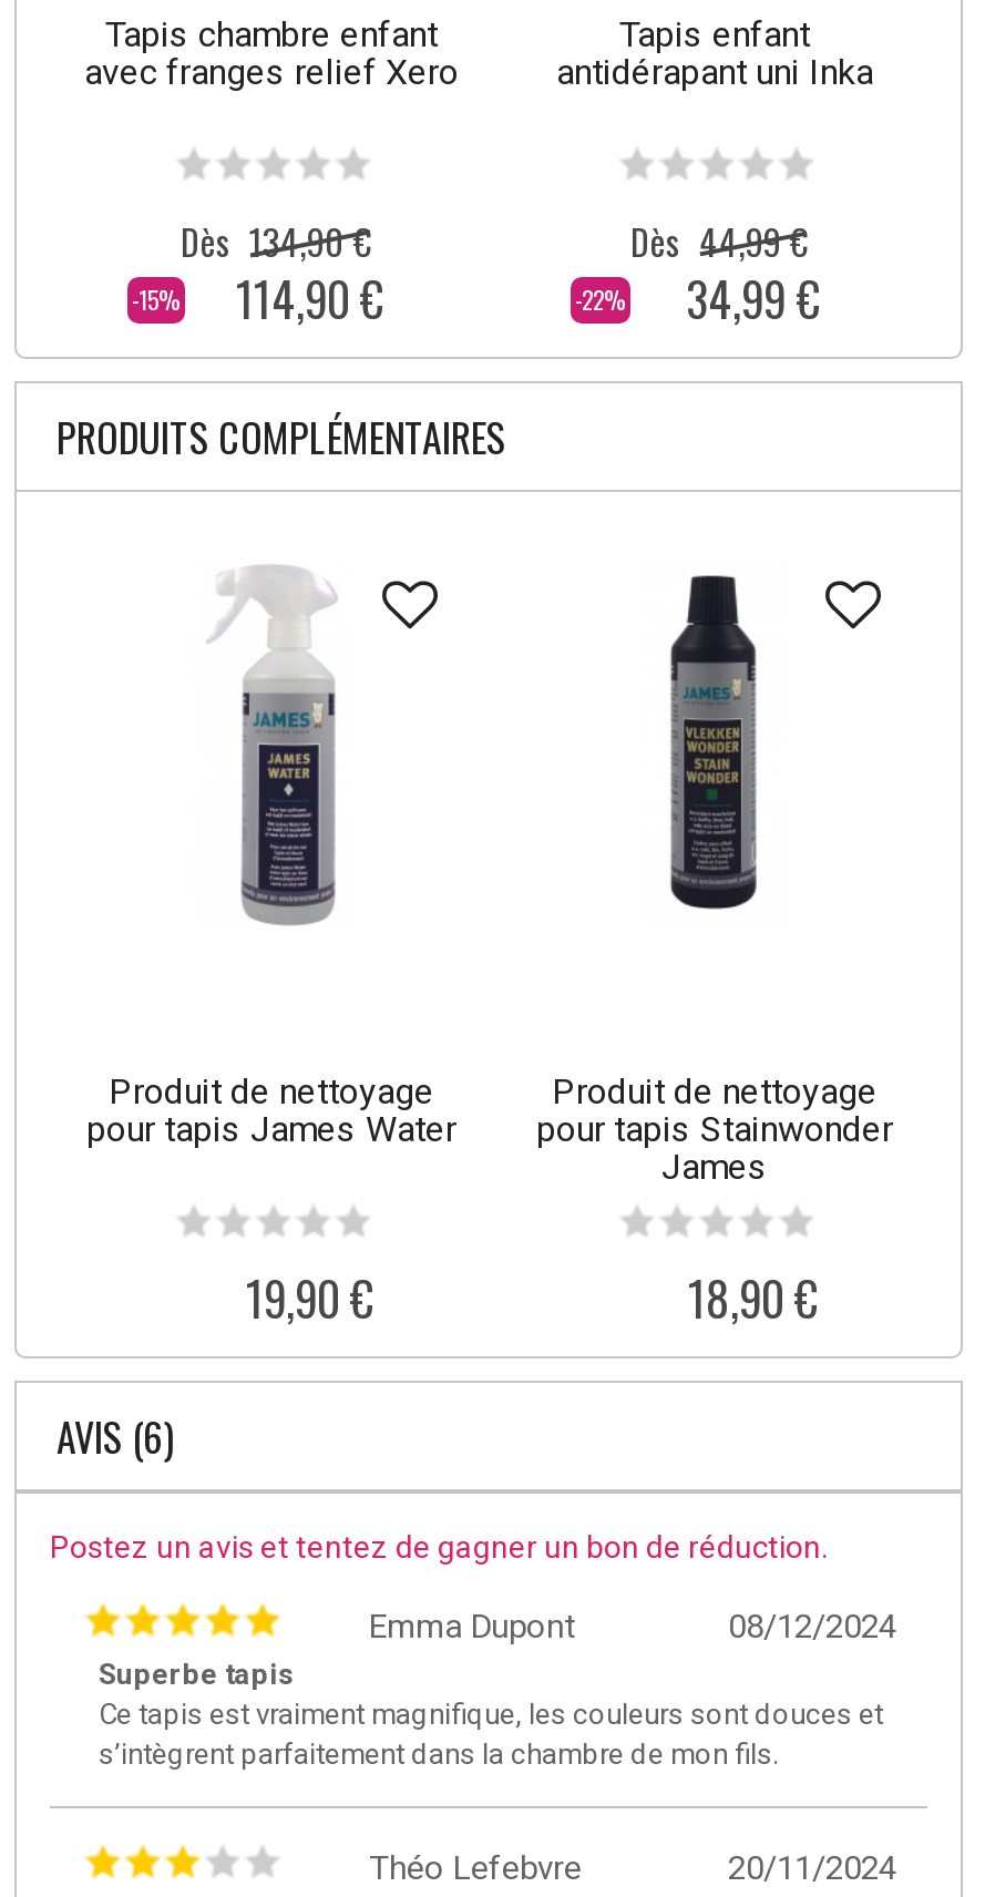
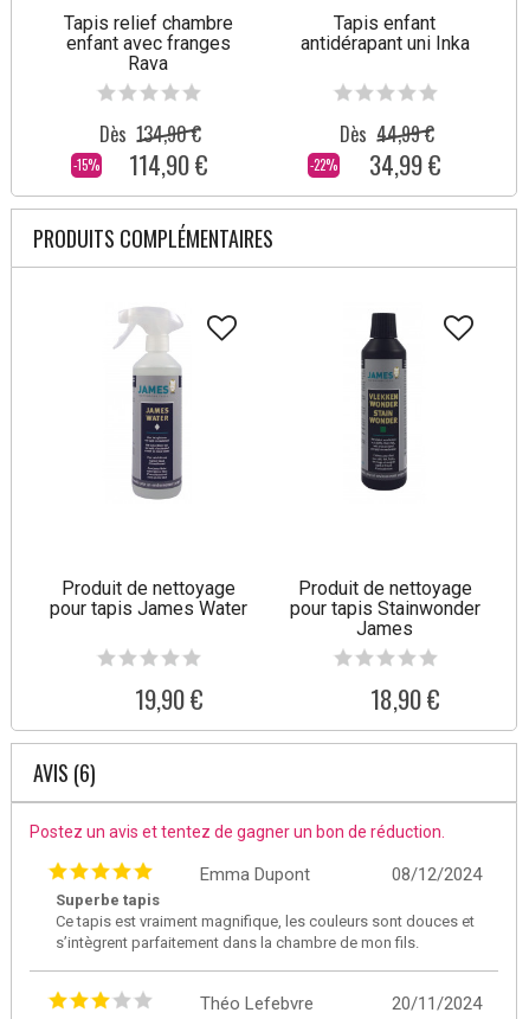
- Tapis chambre enfant
- avec franges relief Xero
+ Tapis relief chambre
+ enfant avec franges
+ Rava
